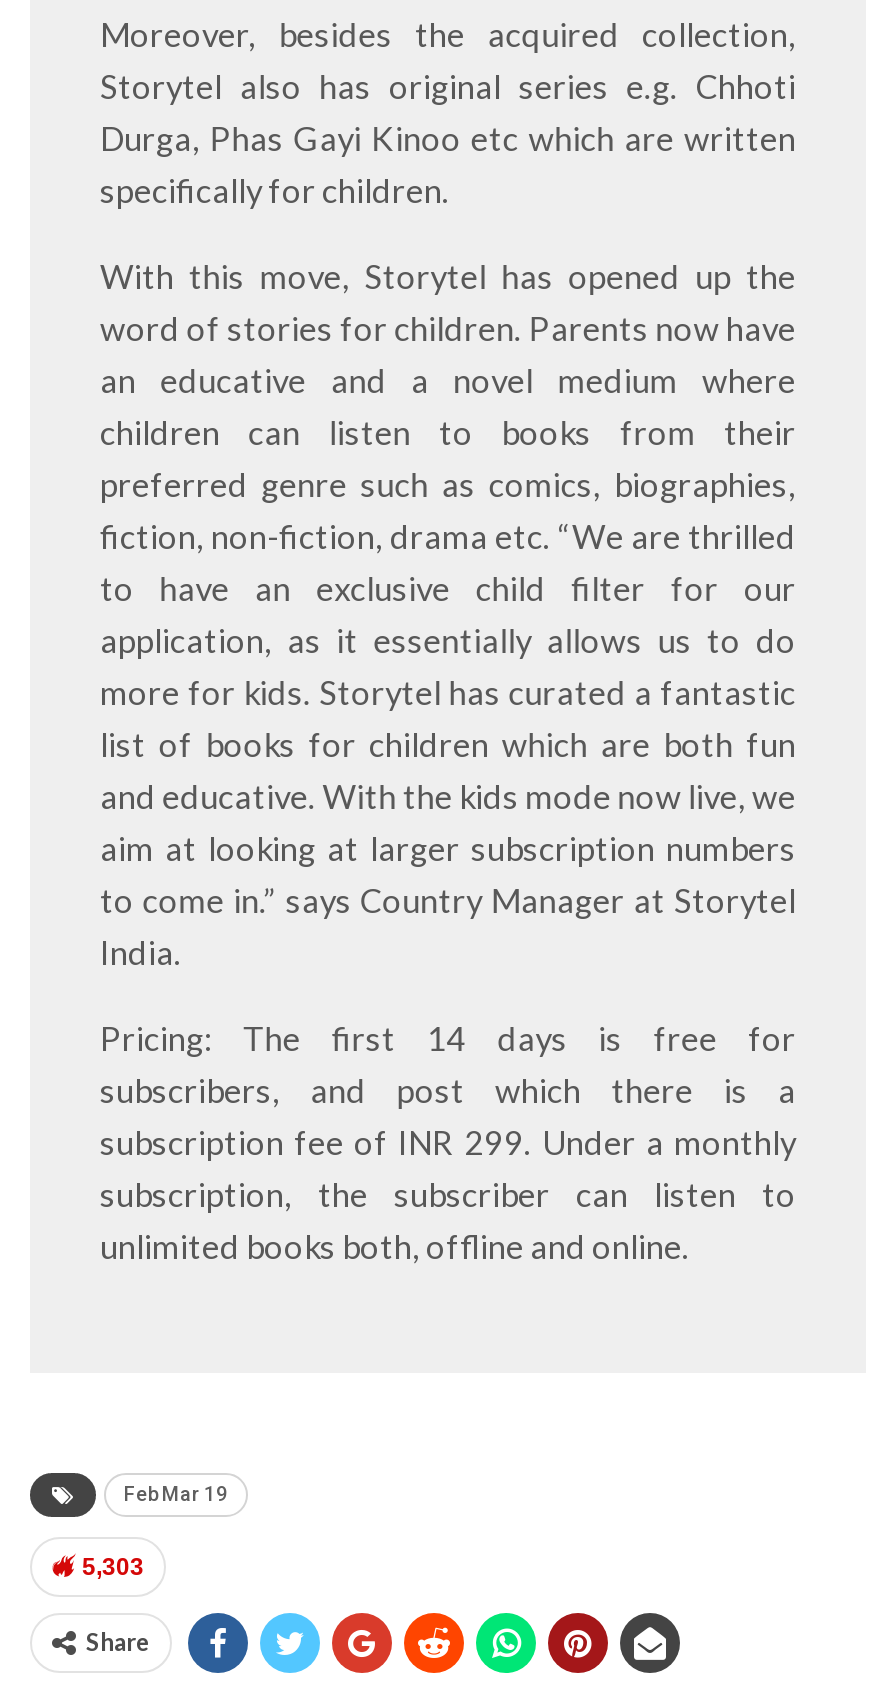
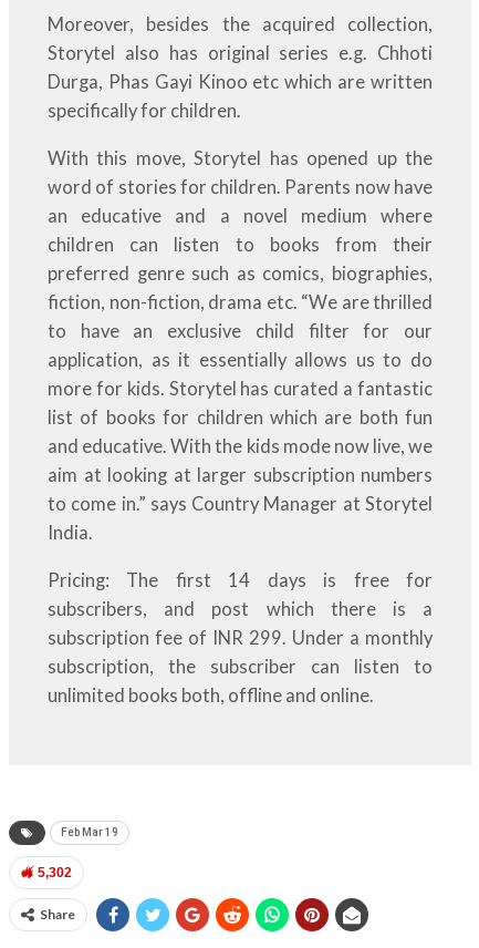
- 5,303
+ 5,302
